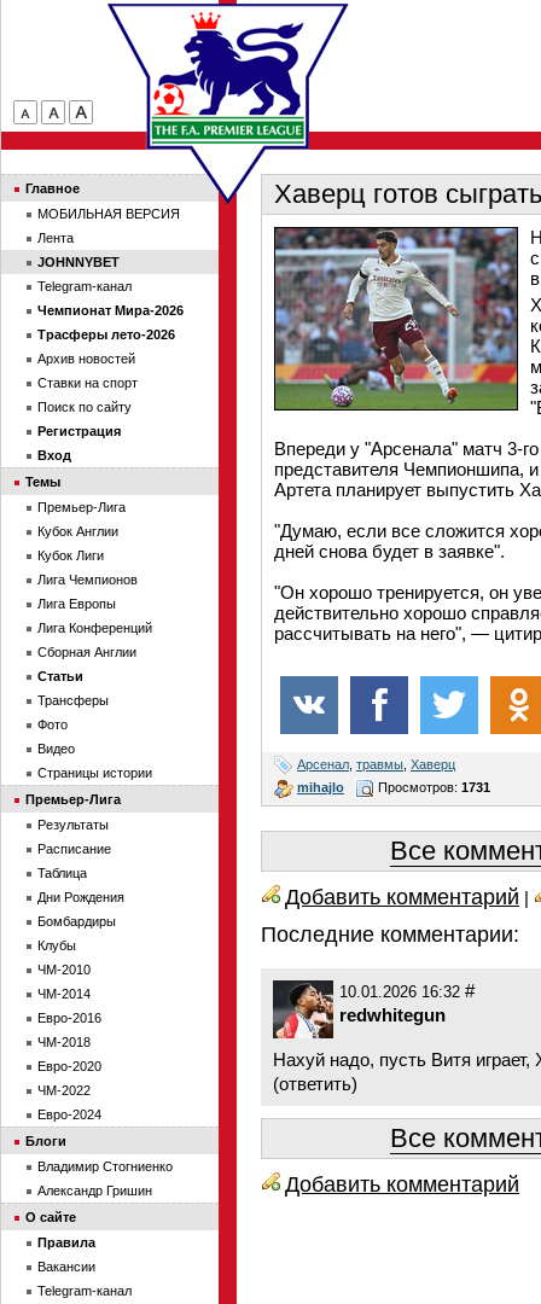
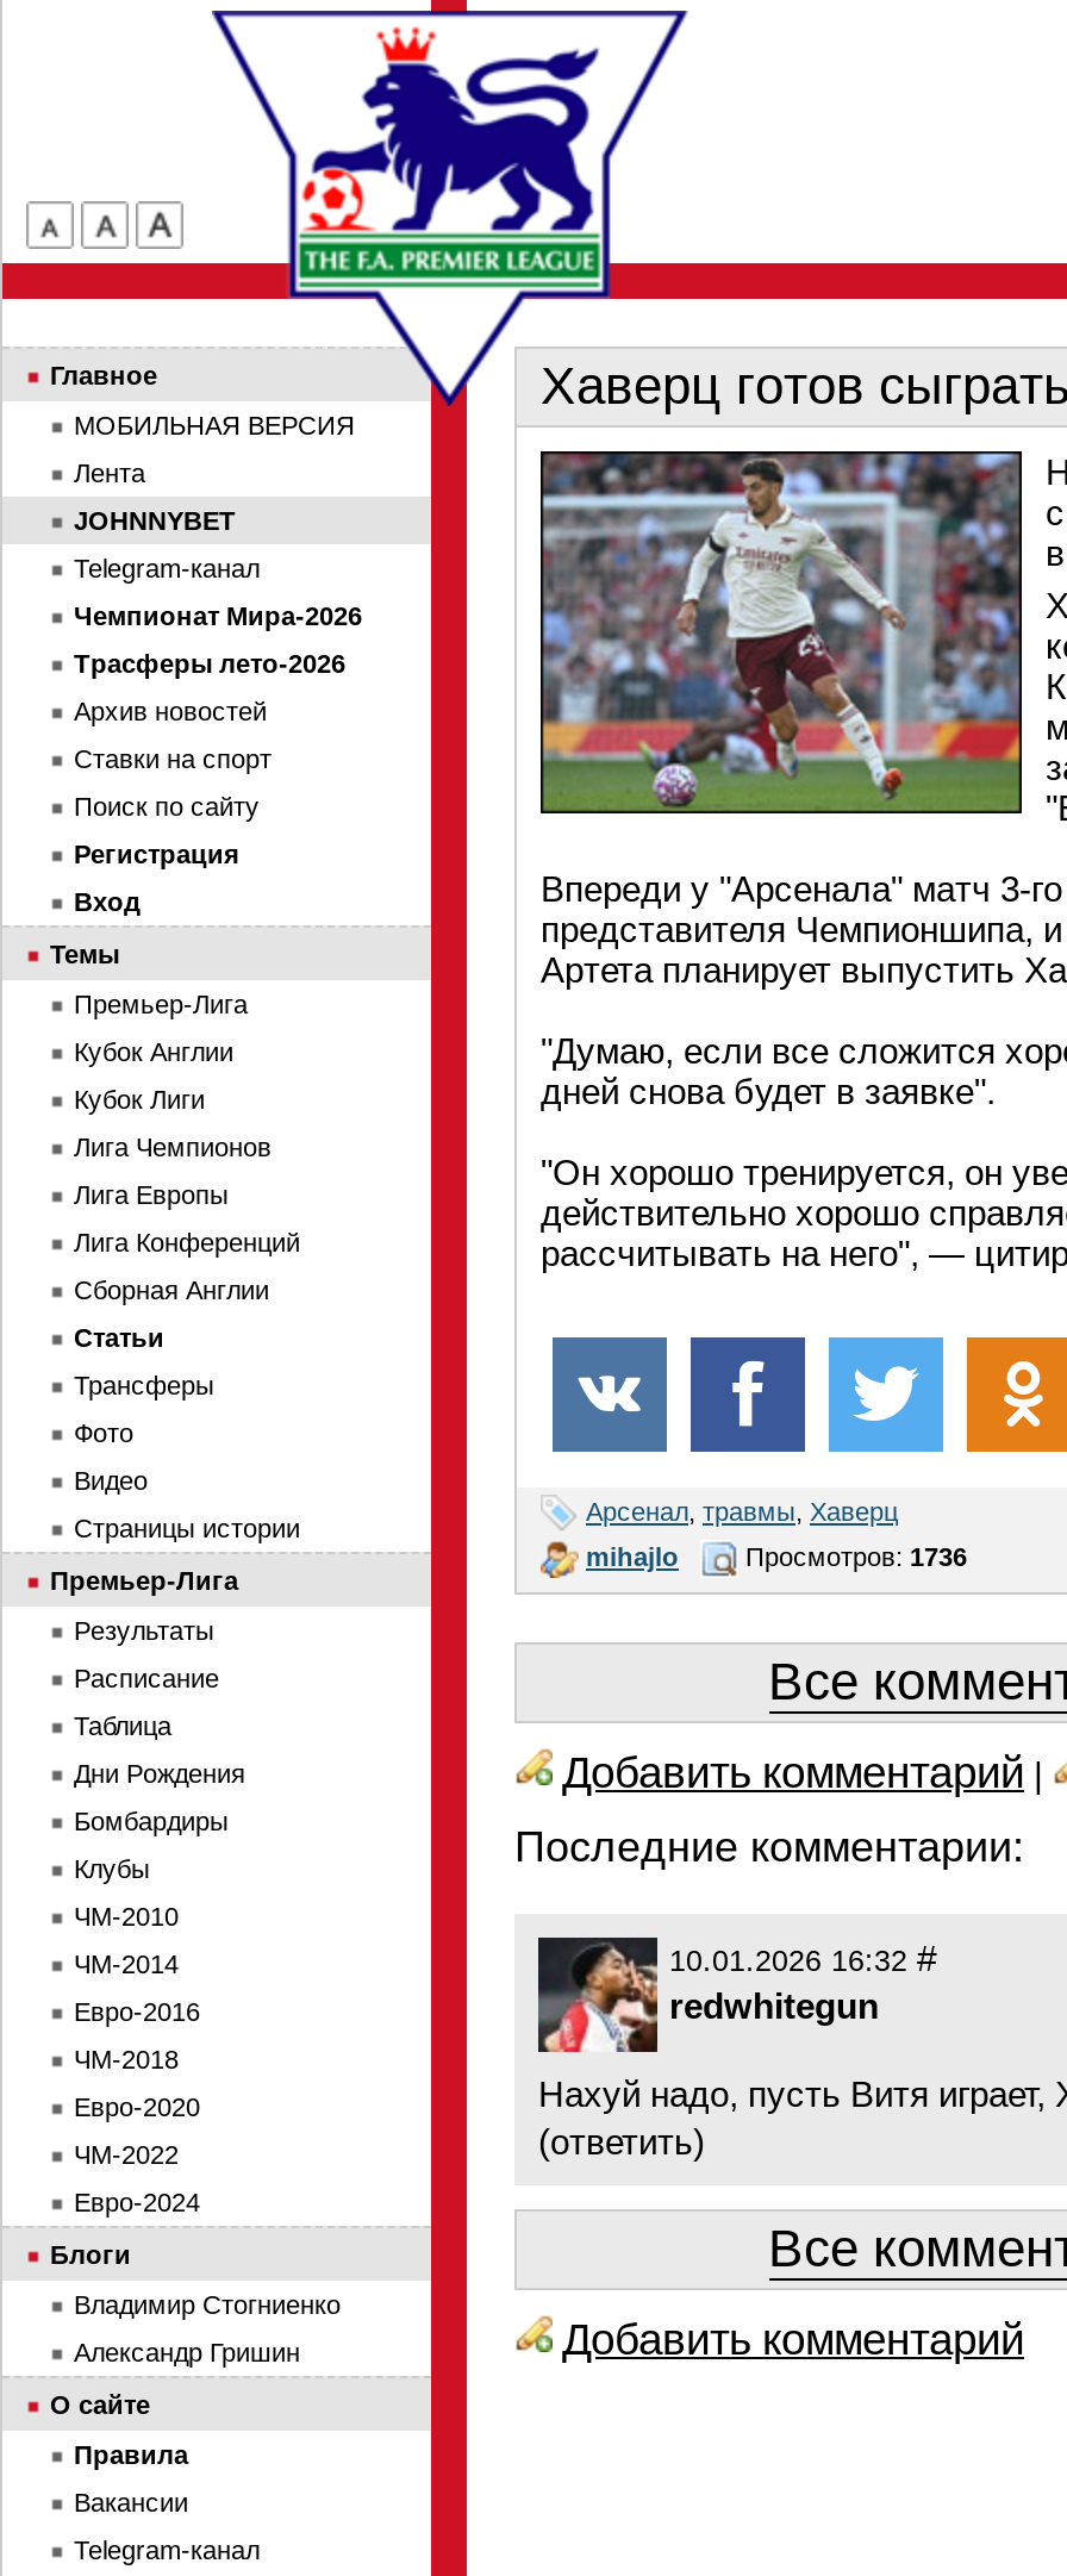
- Просмотров: 1731
+ Просмотров: 1736
